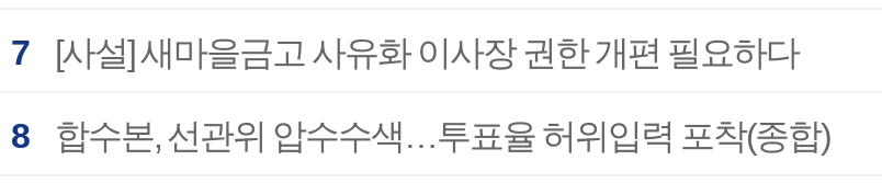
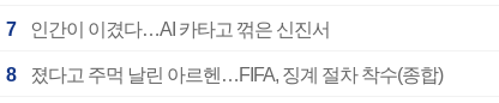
- [사설] 새마을금고 사유화 이사장 권한 개편 필요하다
+ 인간이 이겼다…AI 카타고 꺾은 신진서

- 합수본, 선관위 압수수색…투표율 허위입력 포착(종합)
+ 졌다고 주먹 날린 아르헨…FIFA, 징계 절차 착수(종합)
